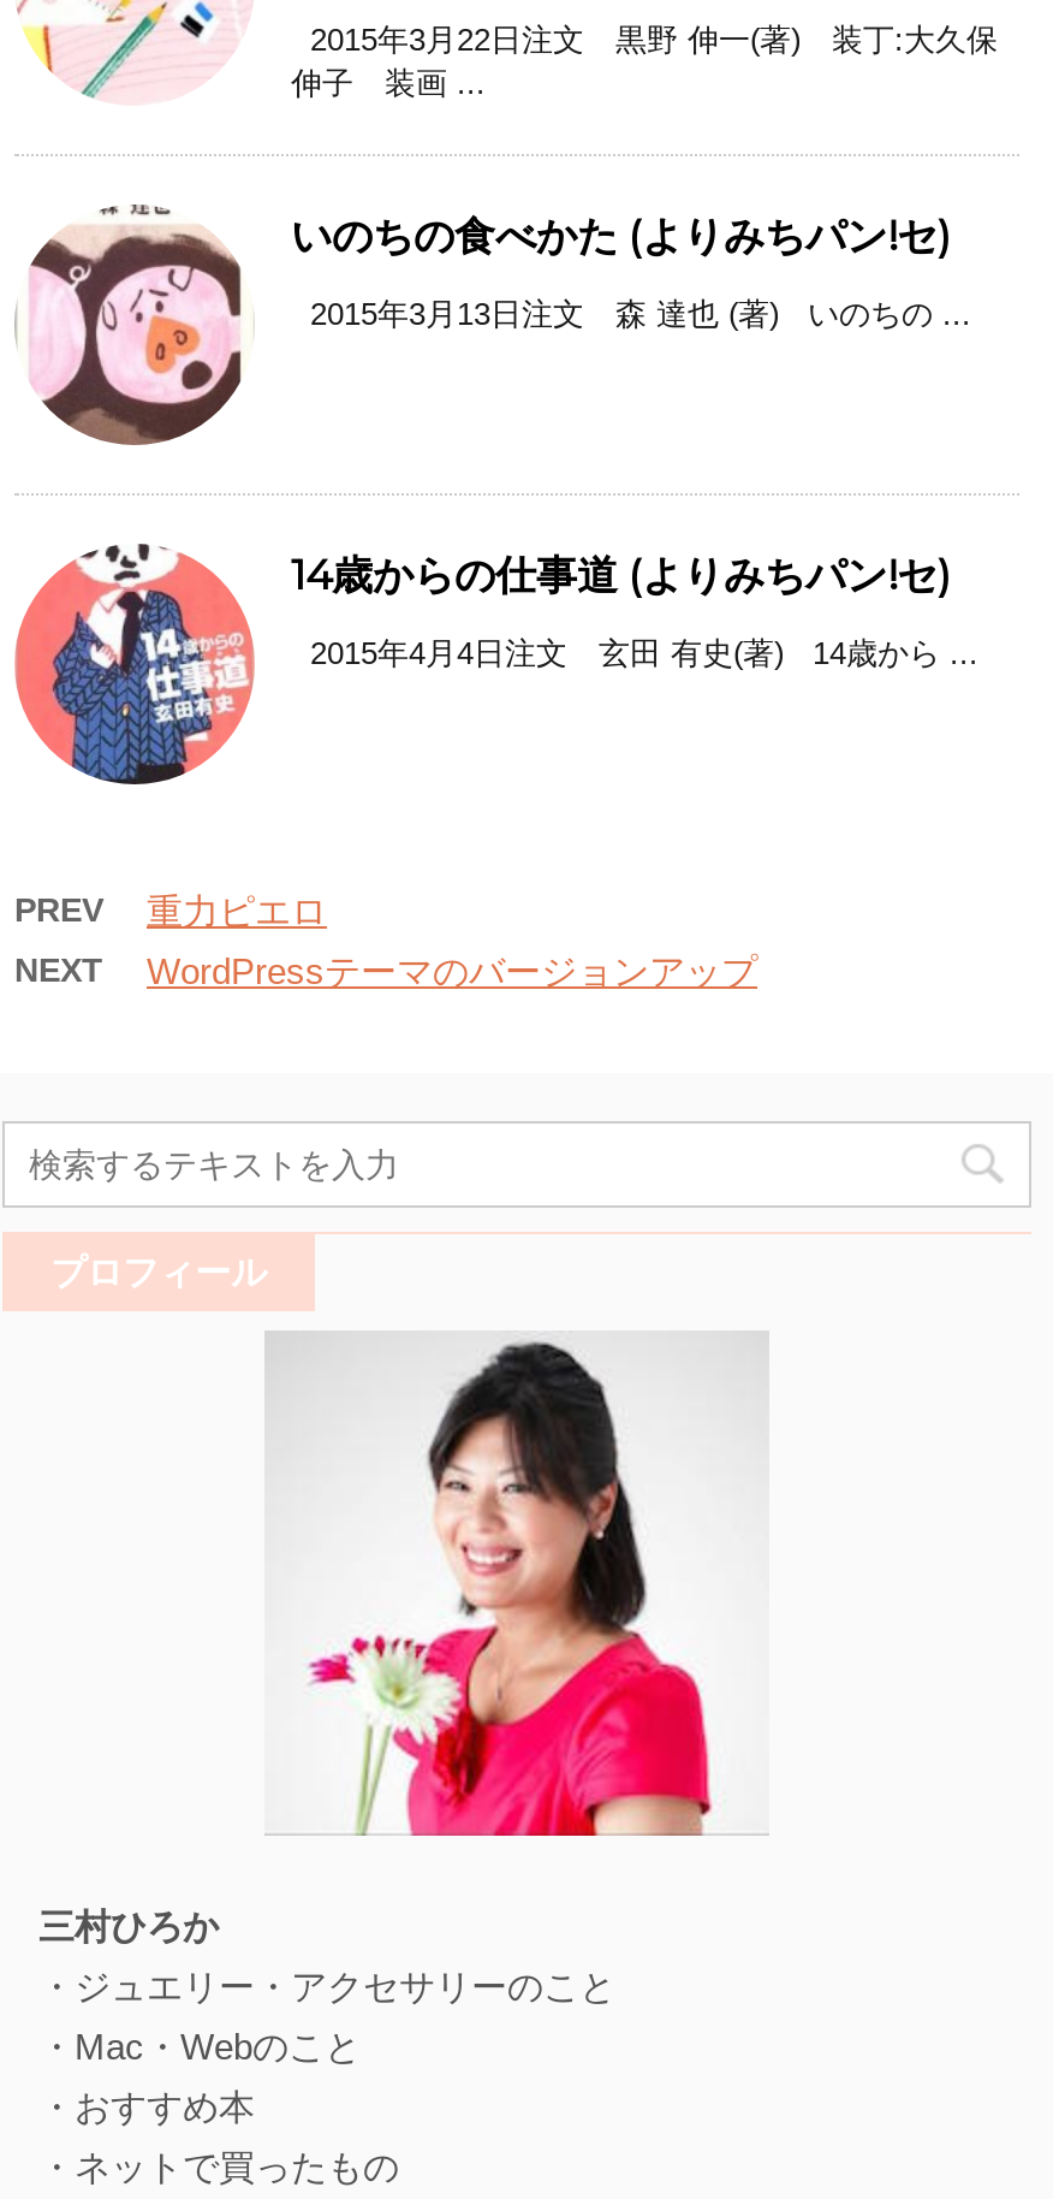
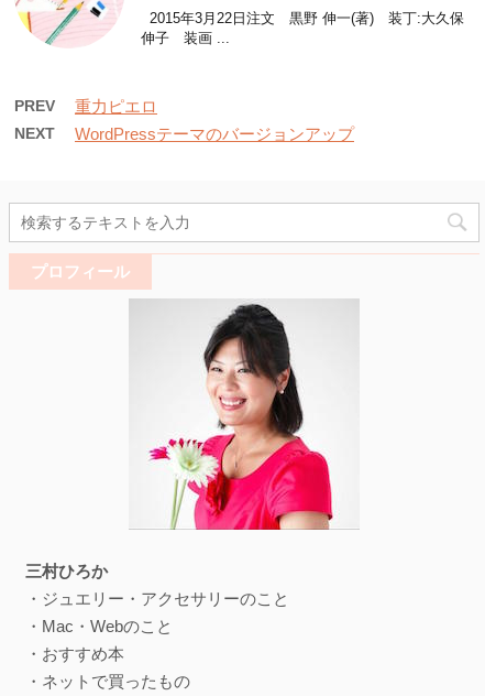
- [image]
- いのちの食べかた (よりみちパン!セ)
- 2015年3月13日注文 森 達也 (著) いのちの ...

- [image]
- 14歳からの仕事道 (よりみちパン!セ)
- 2015年4月4日注文 玄田 有史(著) 14歳から ...
